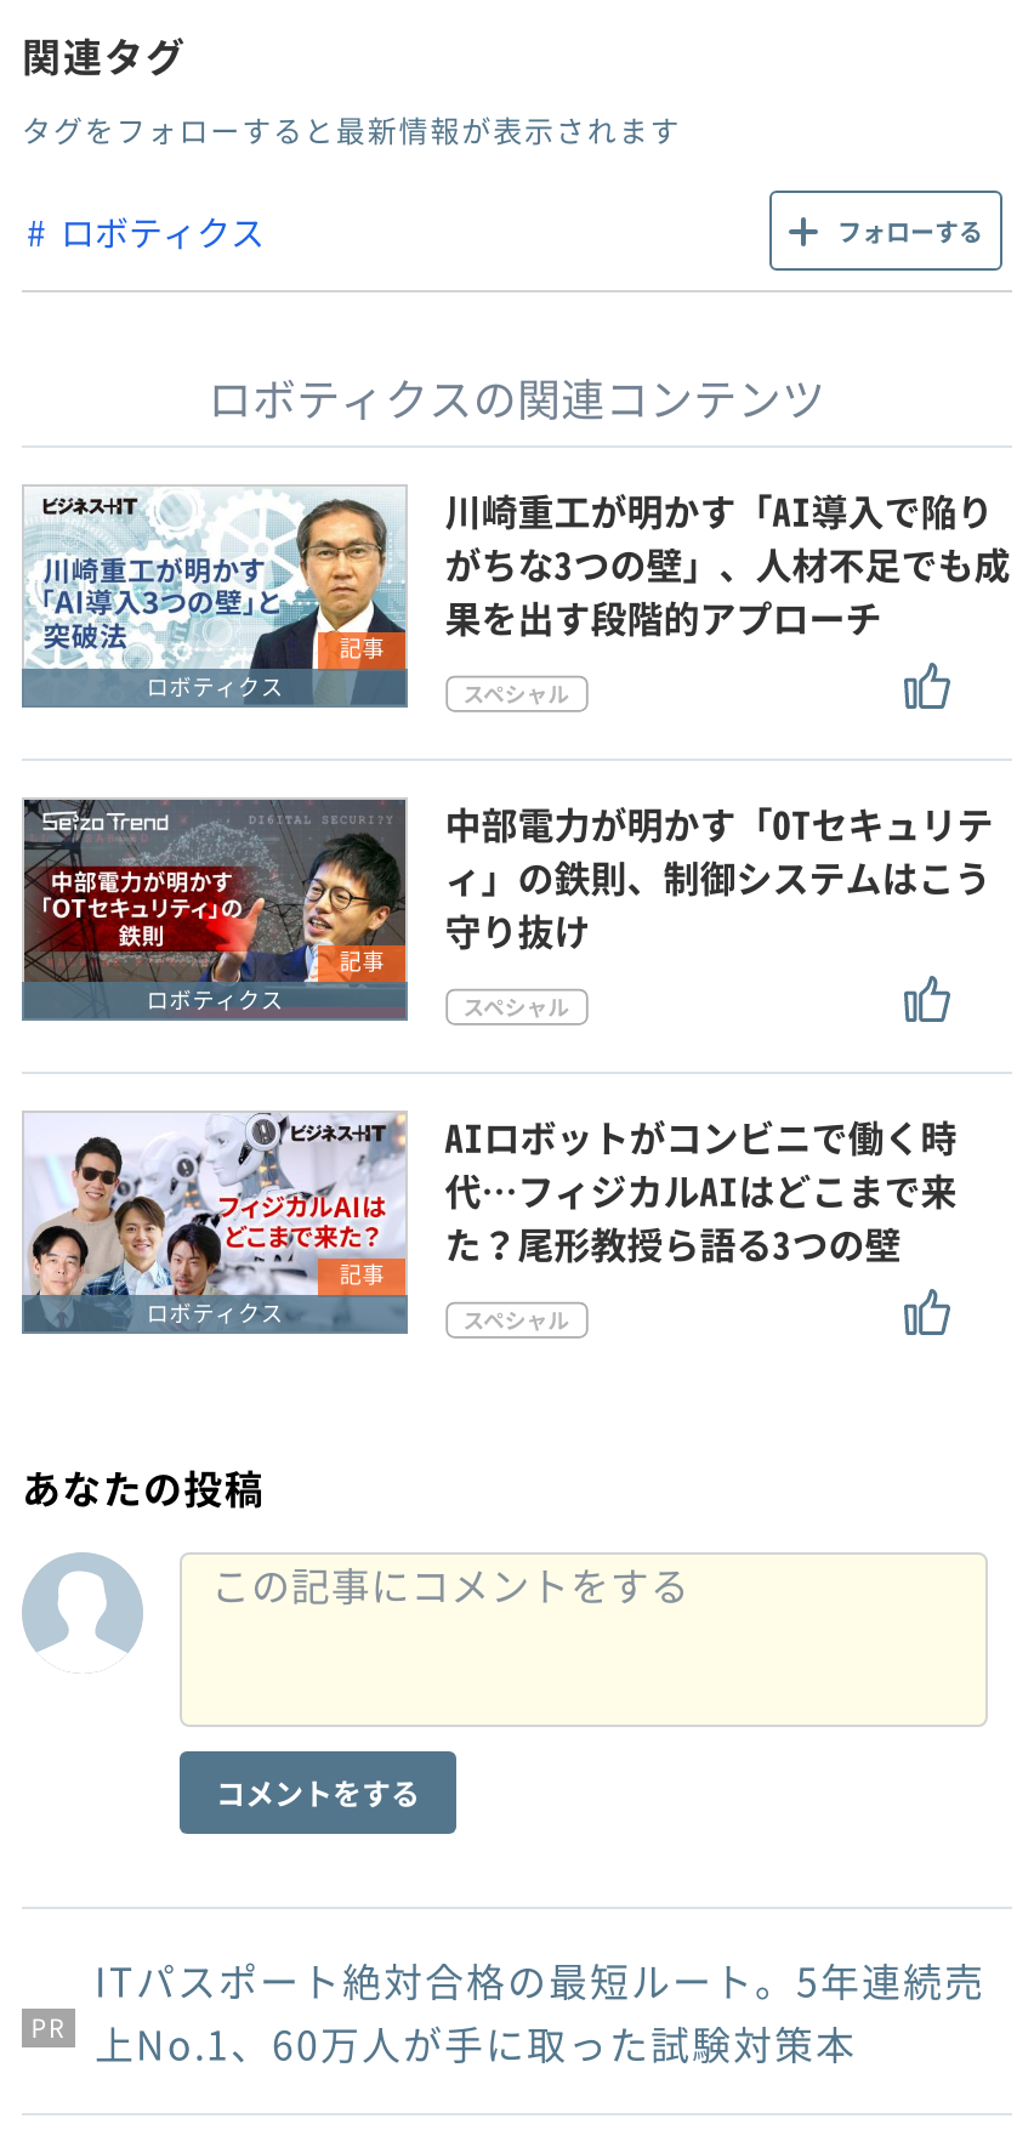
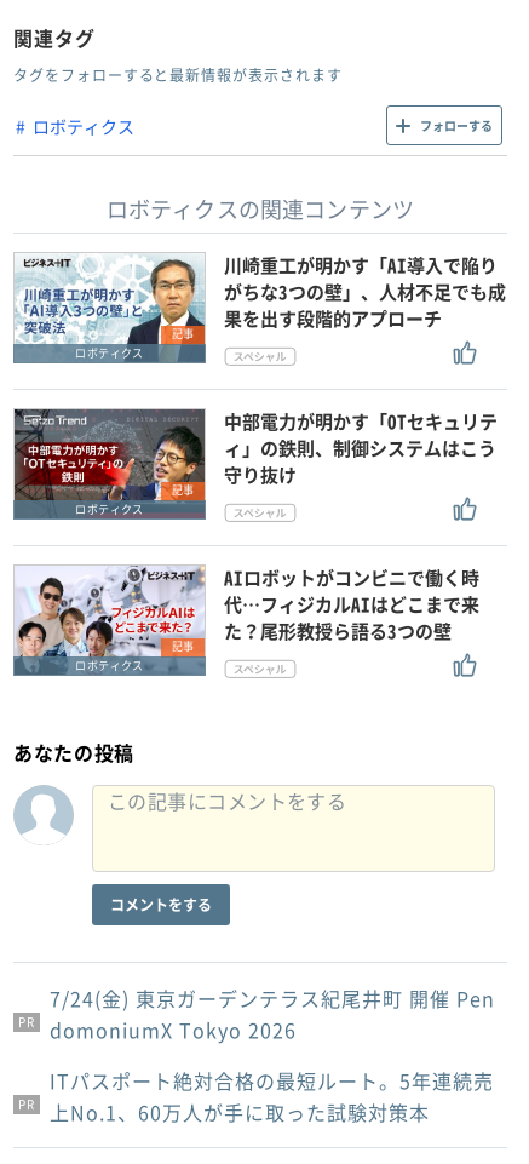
+ 7/24(金) 東京ガーデンテラス紀尾井町 開催 Pen
+ domoniumX Tokyo 2026
